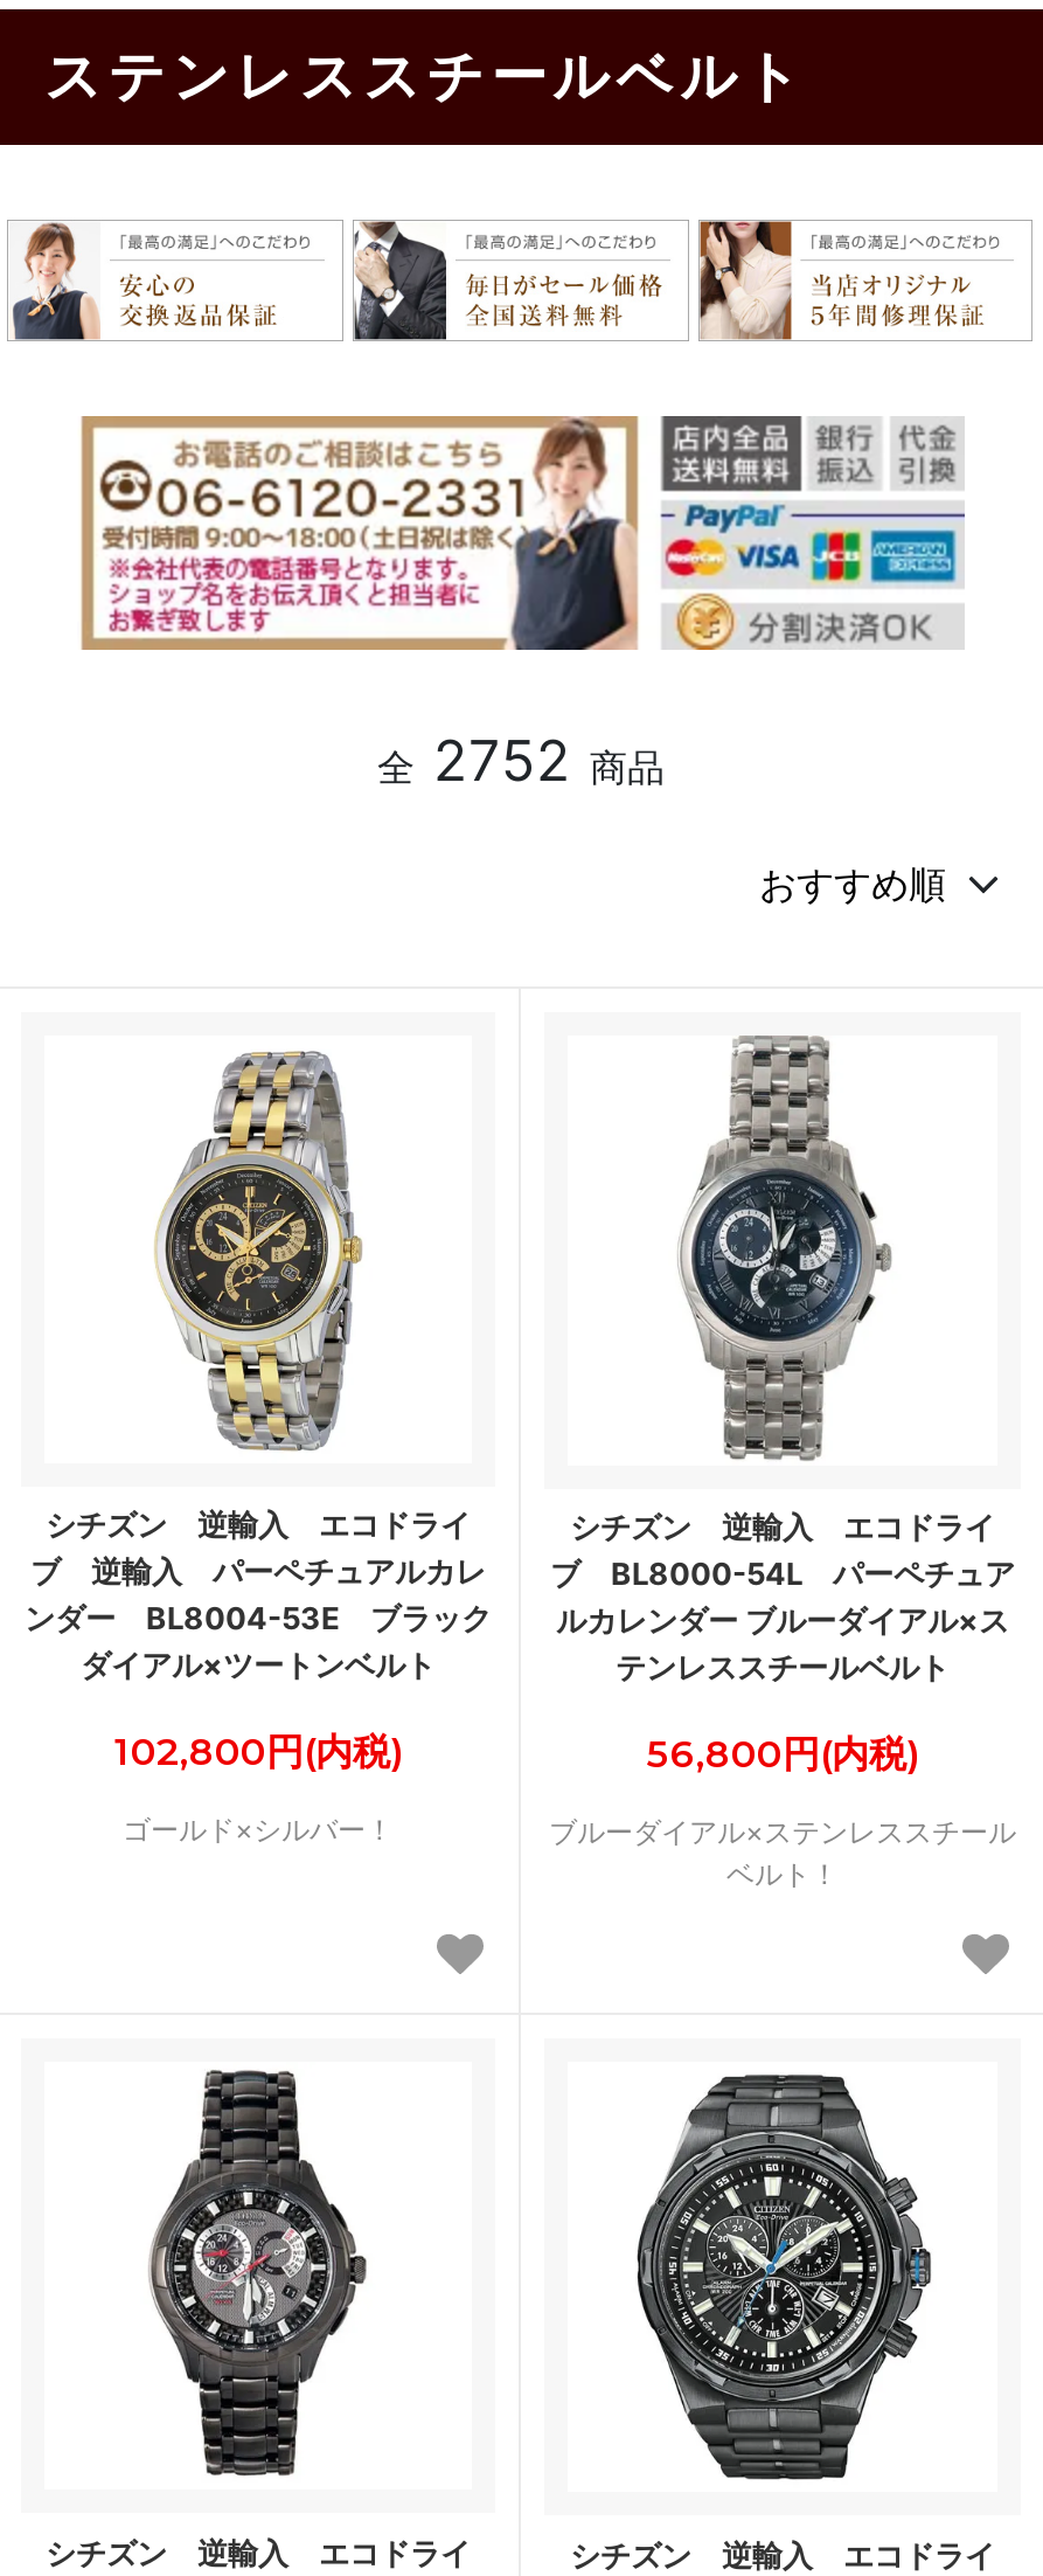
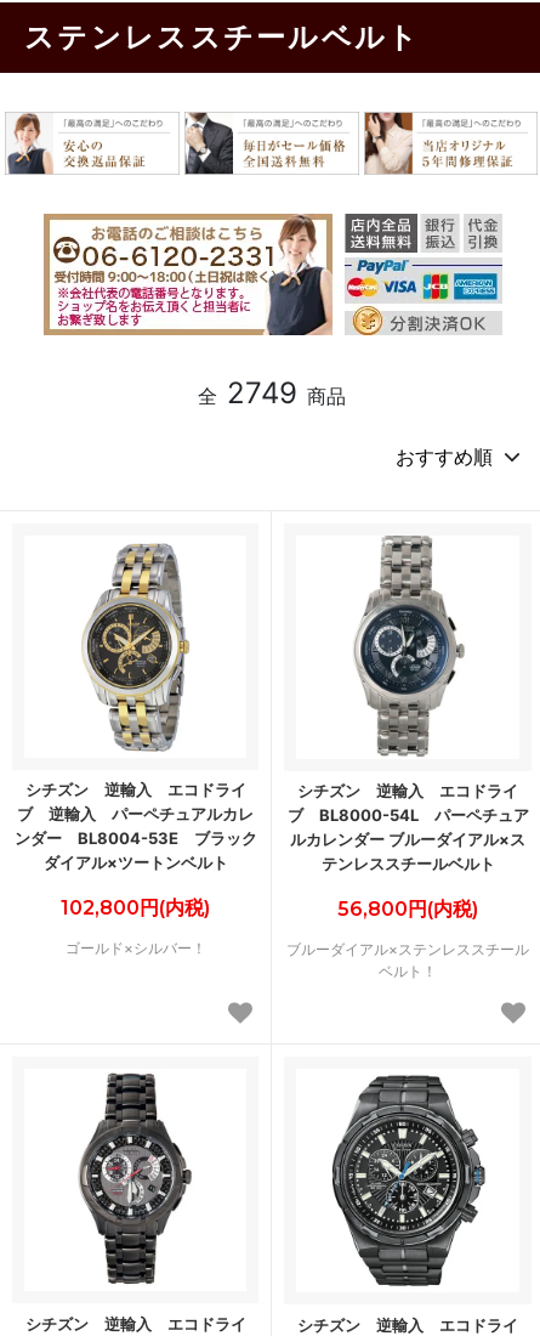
- 全 2752 商品
+ 全 2749 商品
